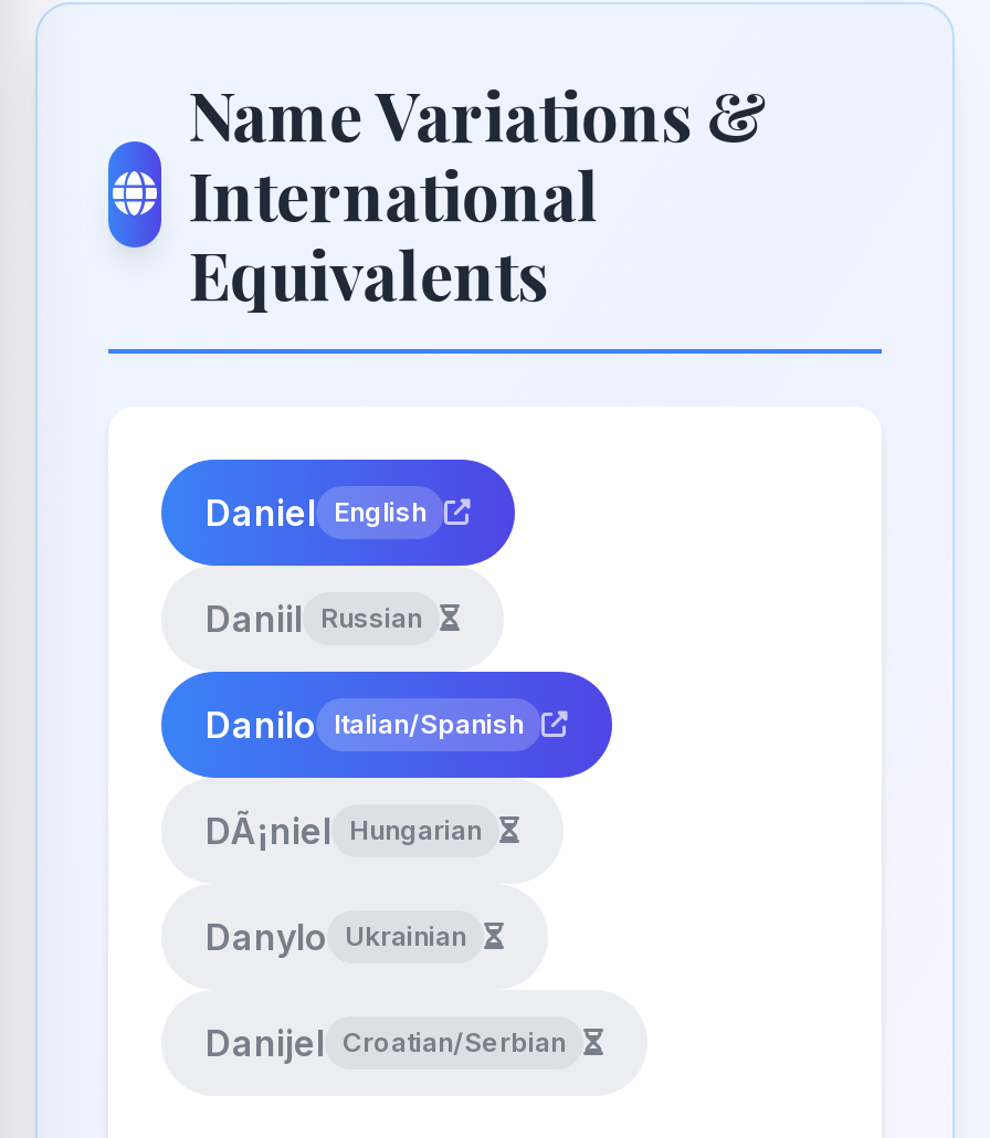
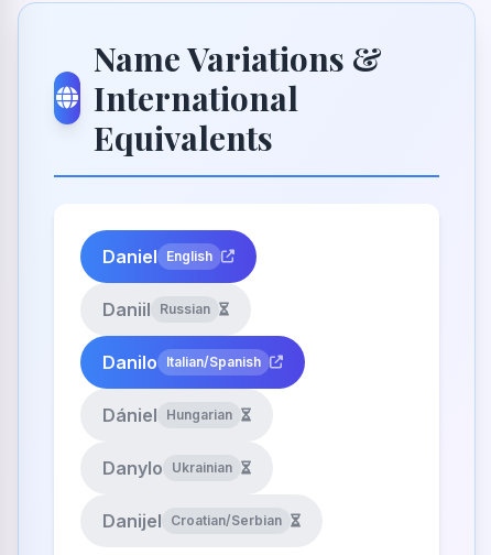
- DÃ¡niel Hungarian
+ Dániel Hungarian
